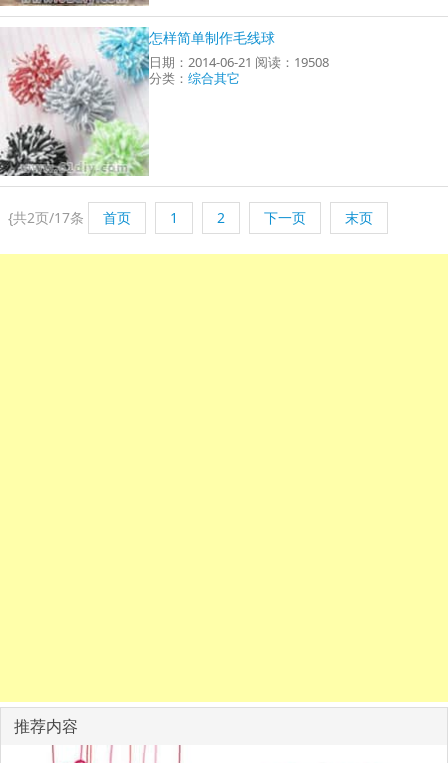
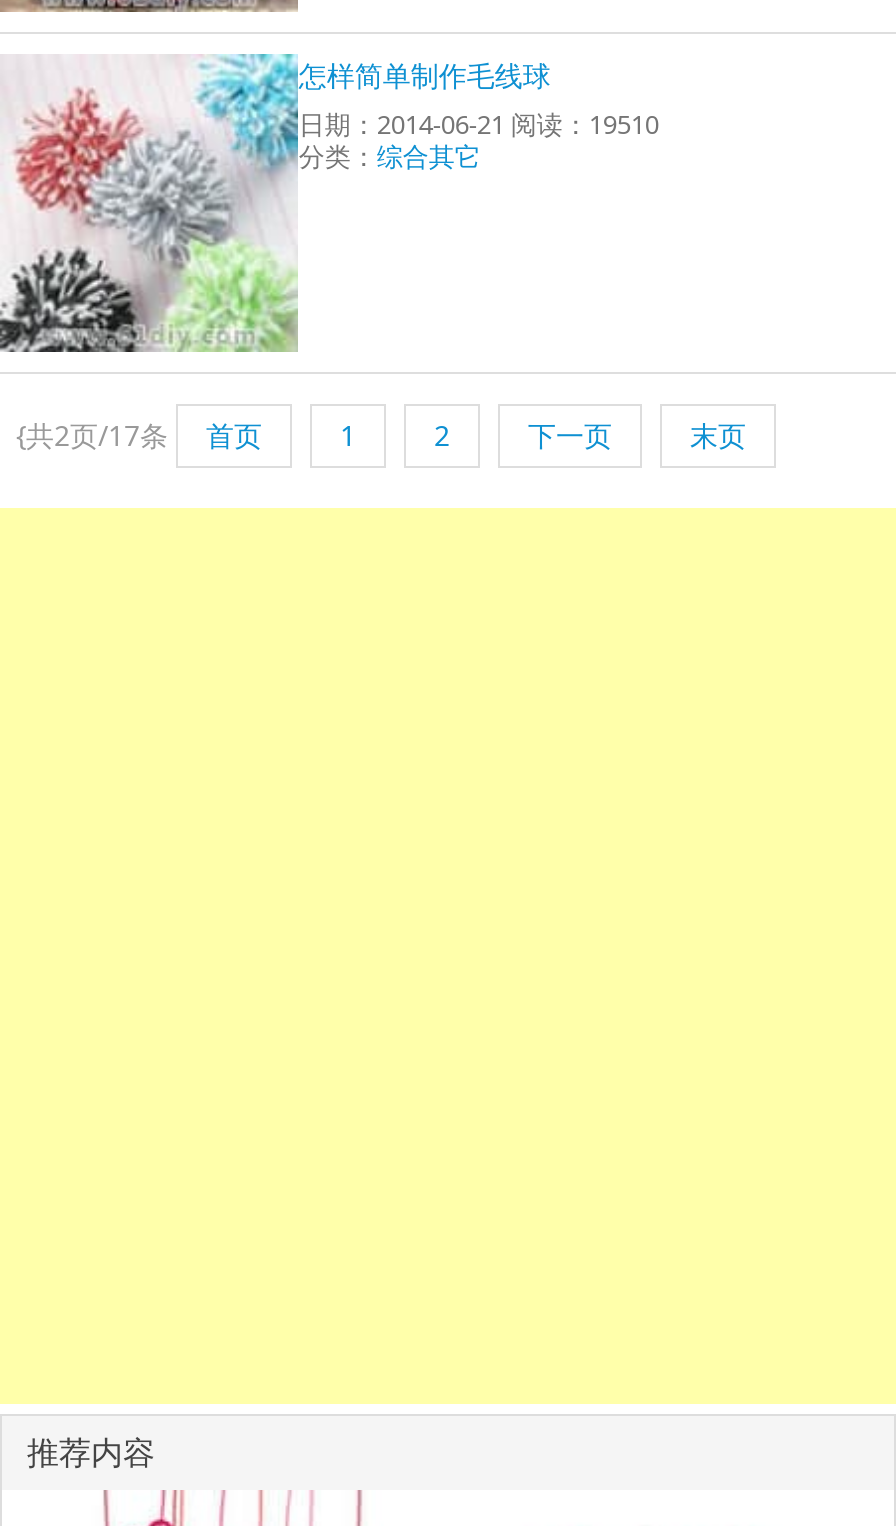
- 日期：2014-06-21 阅读：19508
+ 日期：2014-06-21 阅读：19510
